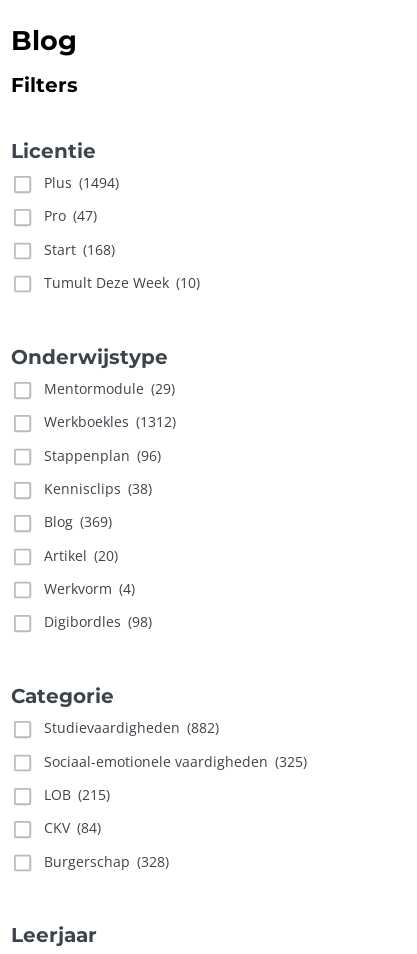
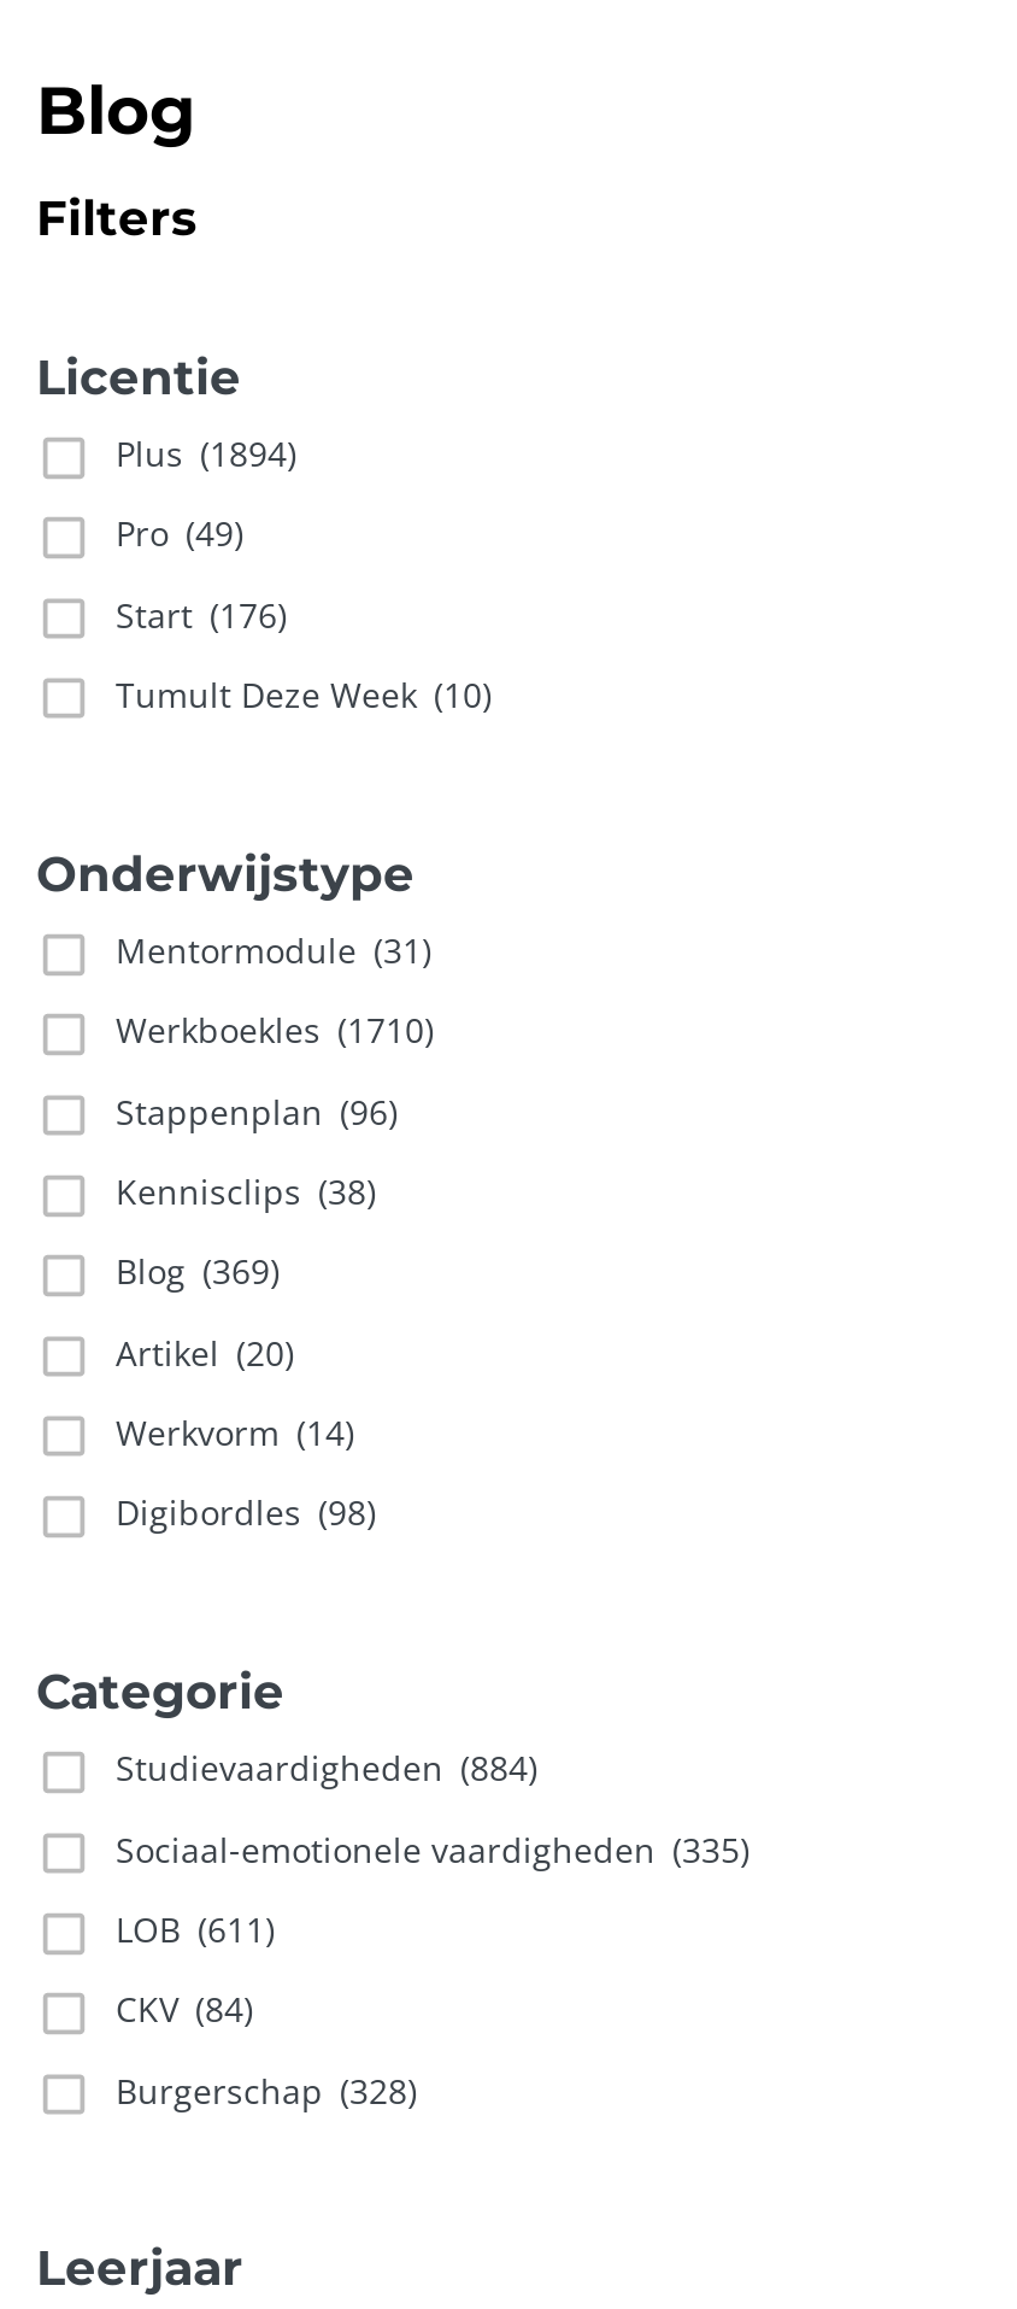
- Plus (1494)
+ Plus (1894)

- Pro (47)
+ Pro (49)

- Start (168)
+ Start (176)

- Mentormodule (29)
+ Mentormodule (31)

- Werkboekles (1312)
+ Werkboekles (1710)

- Werkvorm (4)
+ Werkvorm (14)

- Studievaardigheden (882)
+ Studievaardigheden (884)

- Sociaal-emotionele vaardigheden (325)
+ Sociaal-emotionele vaardigheden (335)

- LOB (215)
+ LOB (611)
